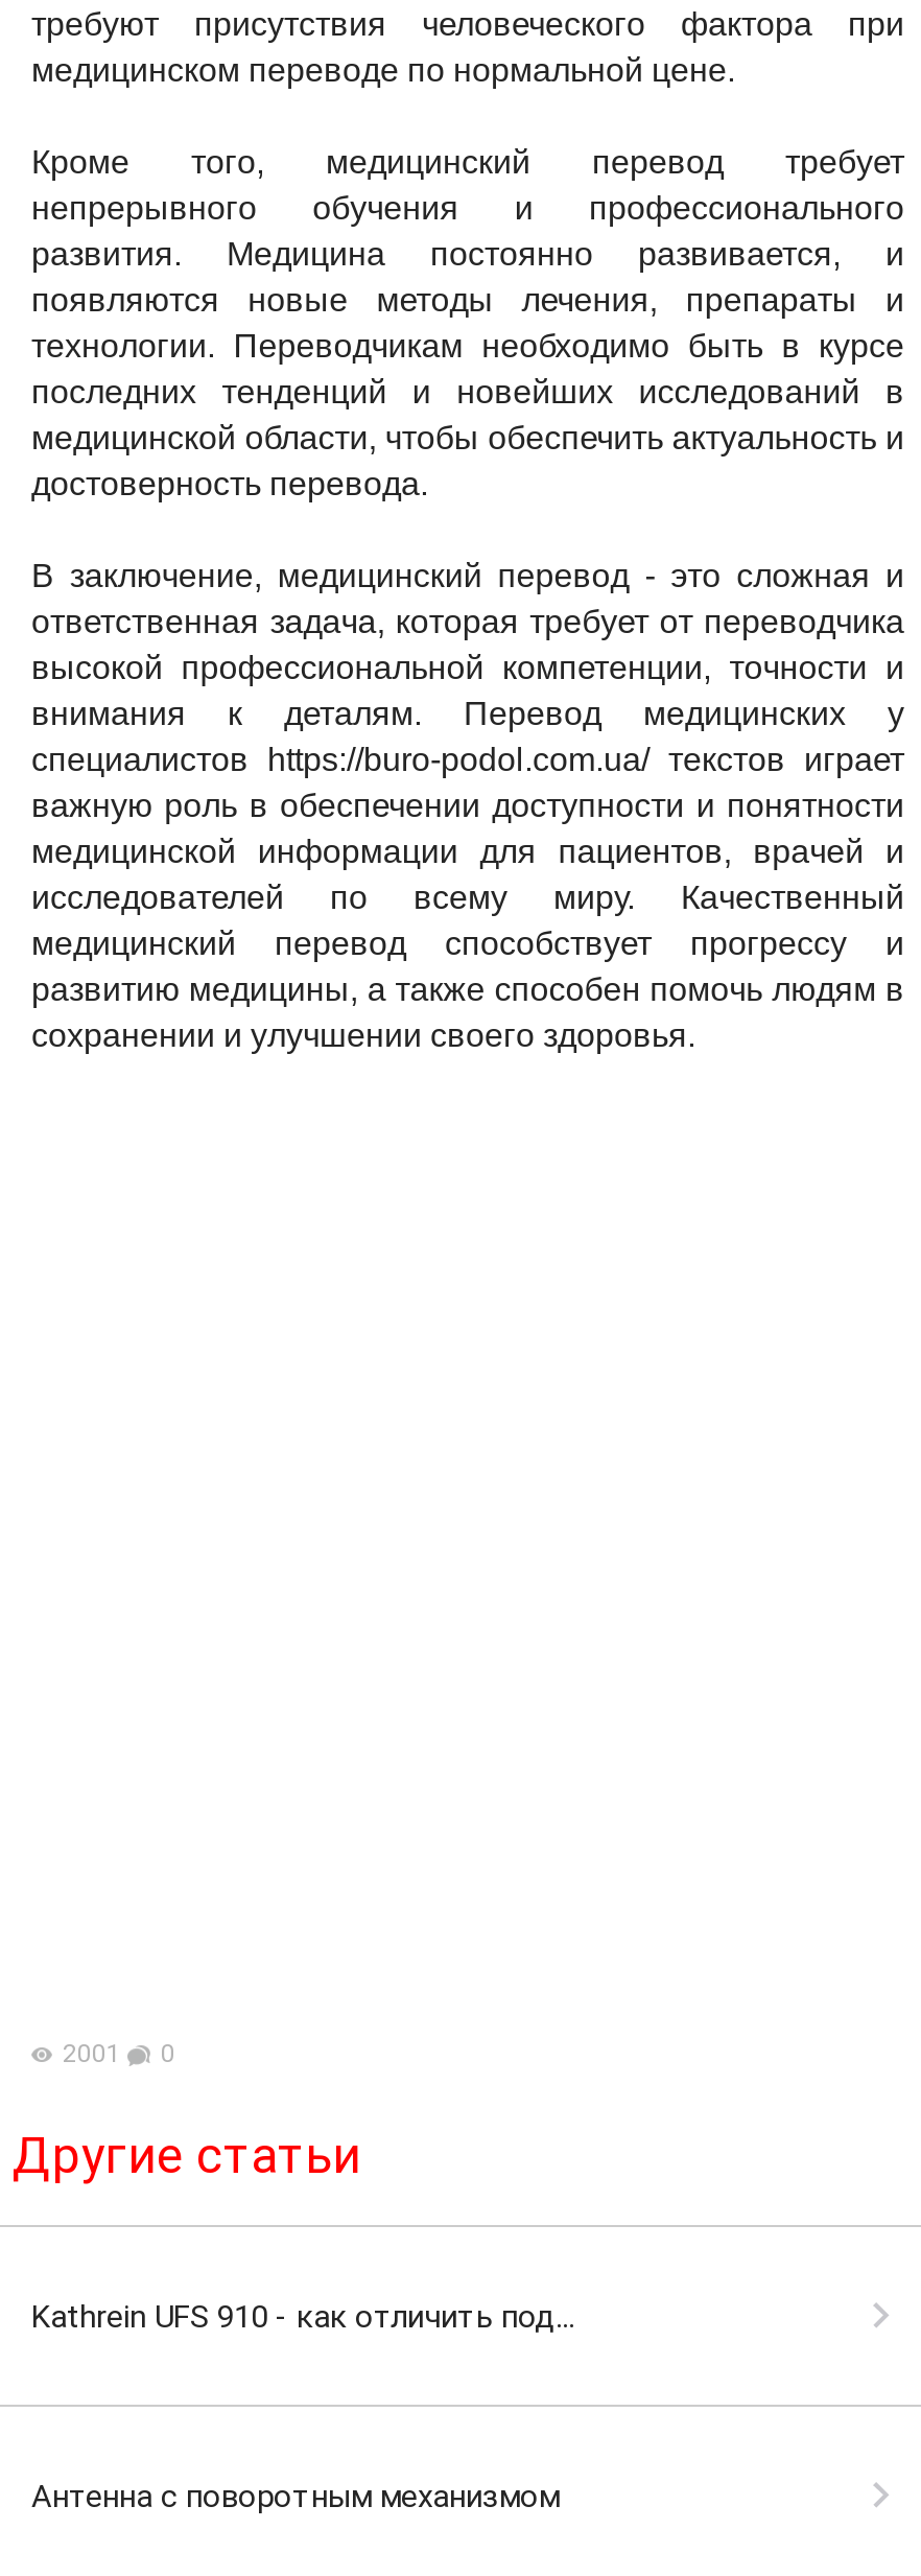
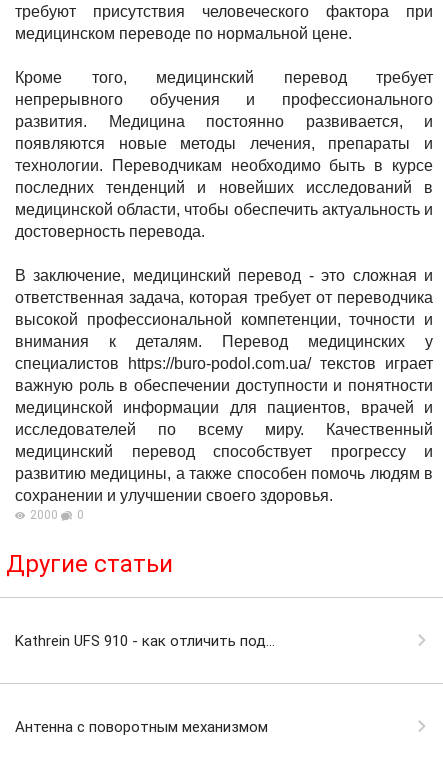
- 2001 0
+ 2000 0
